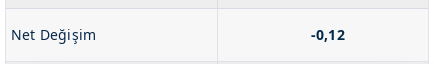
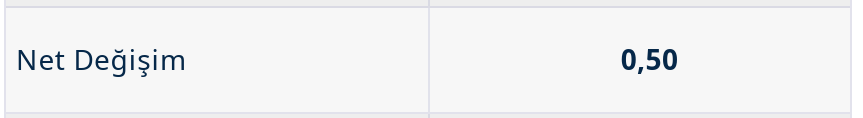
- -0,12
+ 0,50
